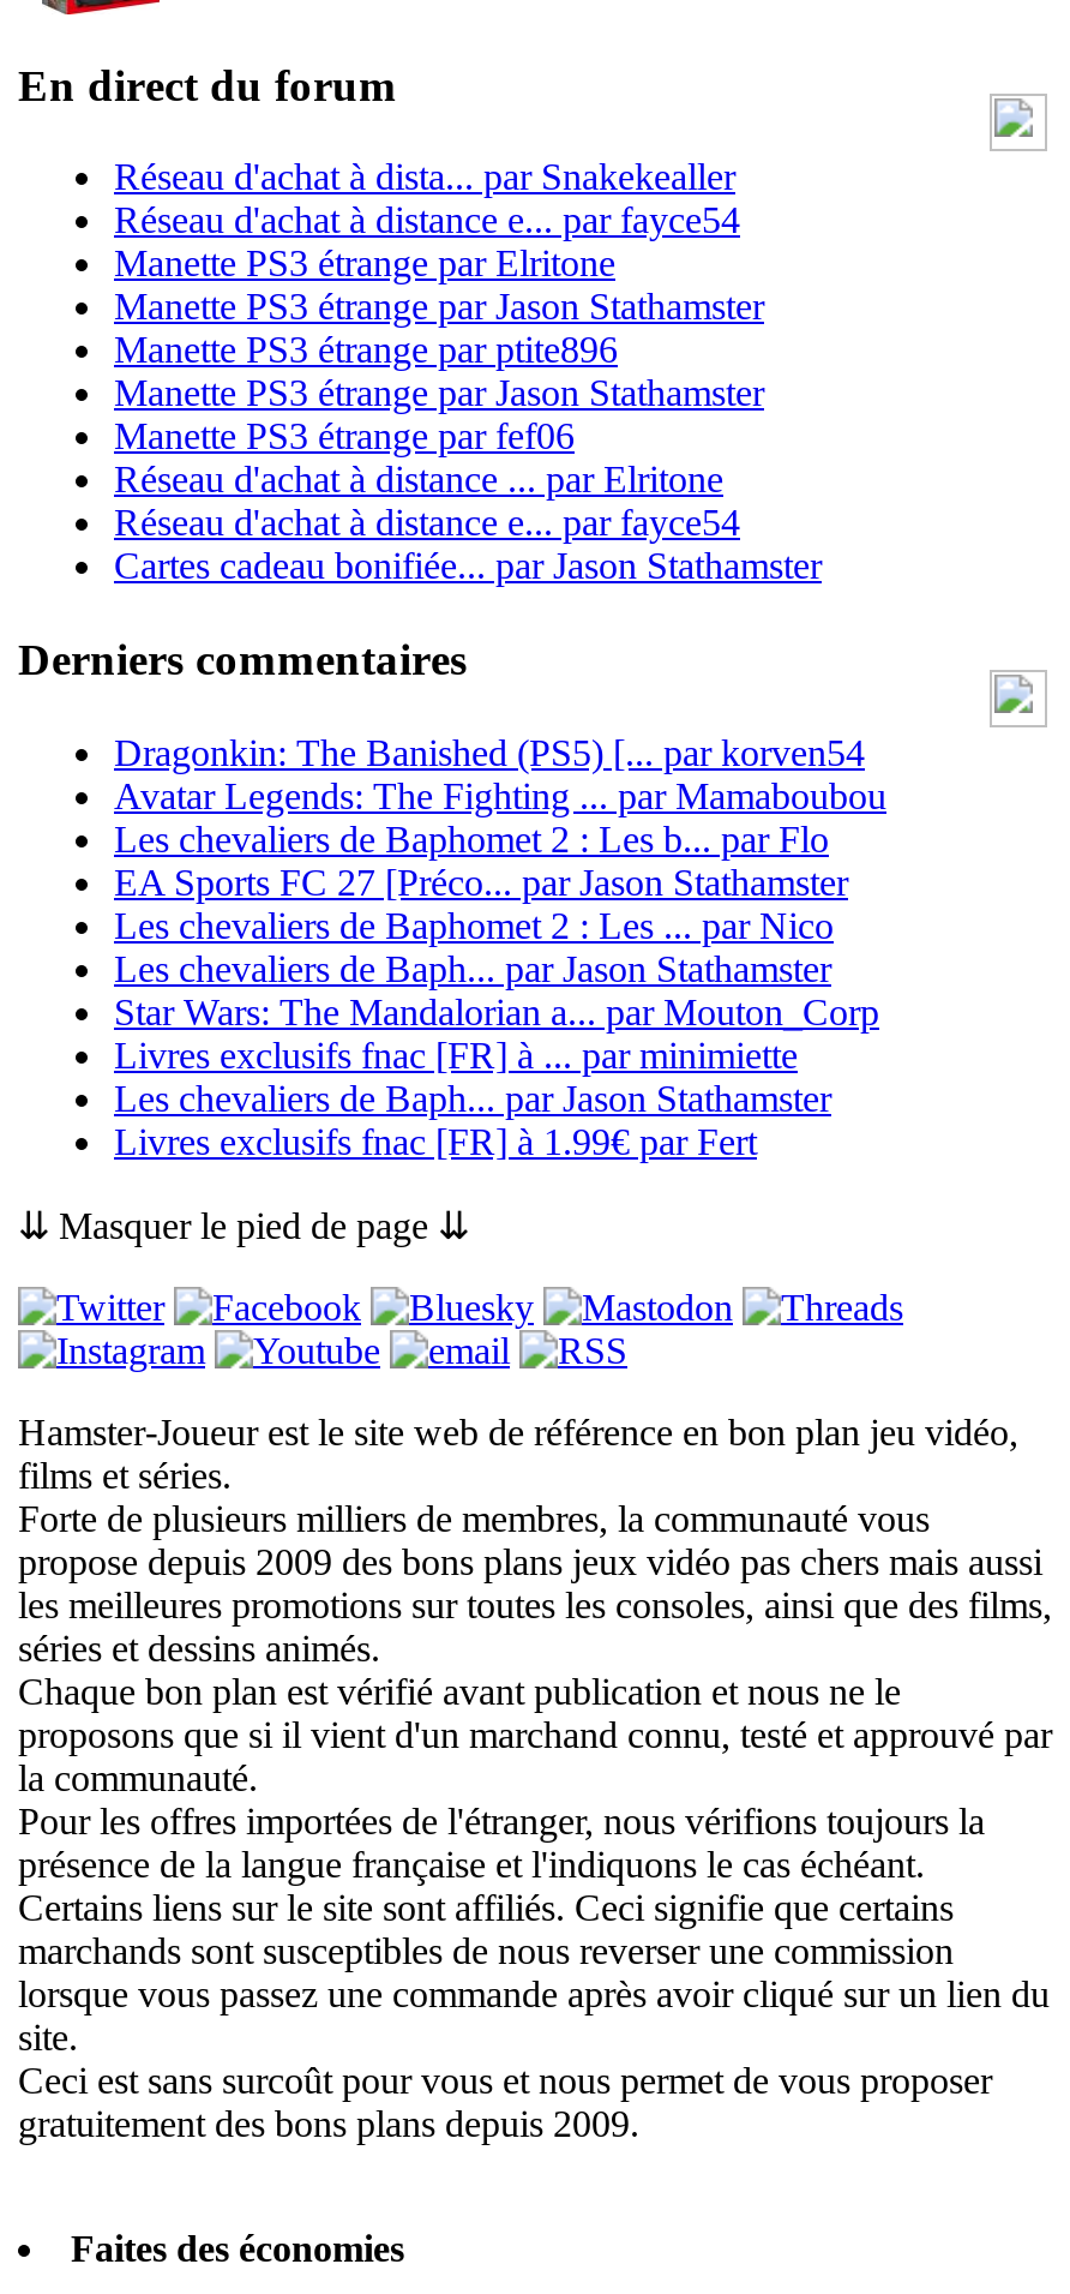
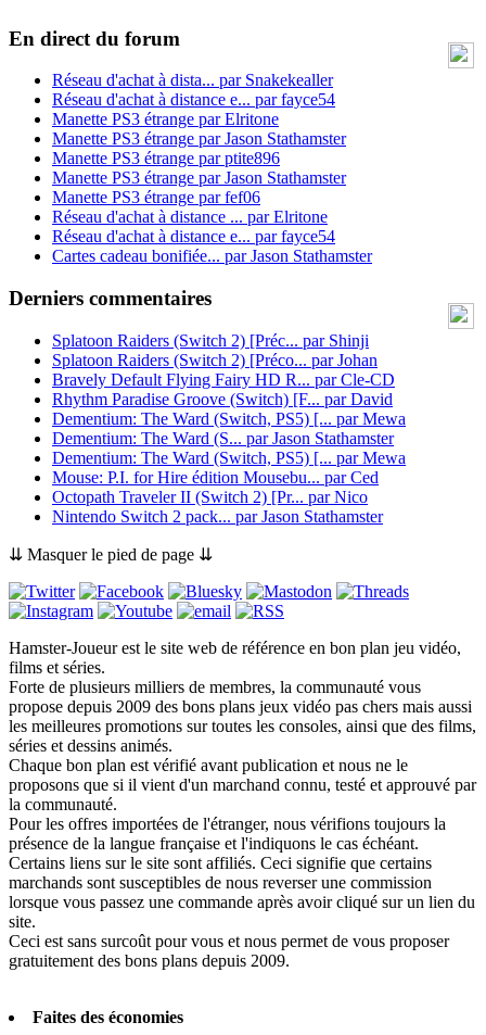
- Dragonkin: The Banished (PS5) [... par korven54
- Avatar Legends: The Fighting ... parMamaboubou
- Les chevaliers de Baphomet 2 : Les b... par Flo
- EA Sports FC 27 [Préco... par Jason Stathamster
- Les chevaliers de Baphomet 2 : Les ... par Nico
- Les chevaliers de Baph... par Jason Stathamster
- Star Wars: The Mandalorian a... par Mouton_Corp
- Livres exclusifs fnac [FR] à ... par minimiette
- Les chevaliers de Baph... par Jason Stathamster
- Livres exclusifs fnac [FR] à 1.99€par Fert
+ Splatoon Raiders (Switch 2) [Préc... par Shinji
+ Splatoon Raiders (Switch 2) [Préco... par Johan
+ Bravely Default Flying Fairy HD R... par Cle-CD
+ Rhythm Paradise Groove (Switch) [F... par David
+ Dementium: The Ward (Switch, PS5) [... par Mewa
+ Dementium: The Ward (S... par Jason Stathamster
+ Dementium: The Ward (Switch, PS5) [... par Mewa
+ Mouse: P.I. for Hire édition Mousebu... par Ced
+ Octopath Traveler II (Switch 2) [Pr... par Nico
+ Nintendo Switch 2 pack... par Jason Stathamster
